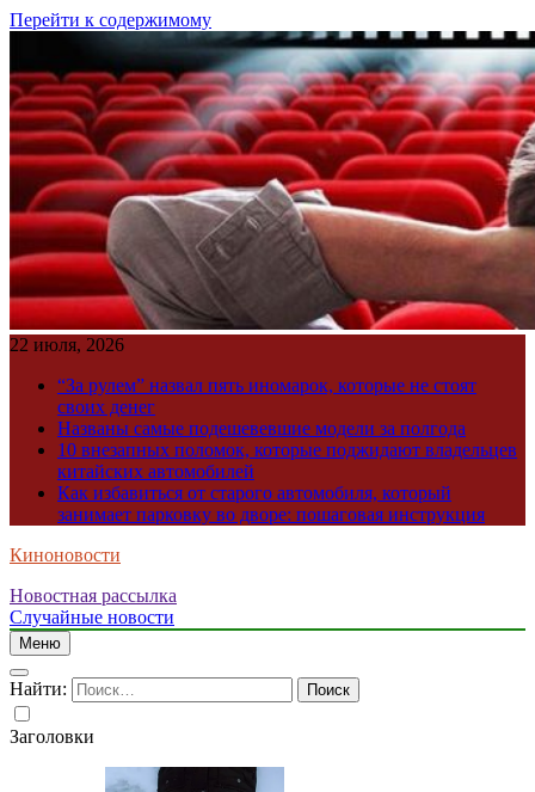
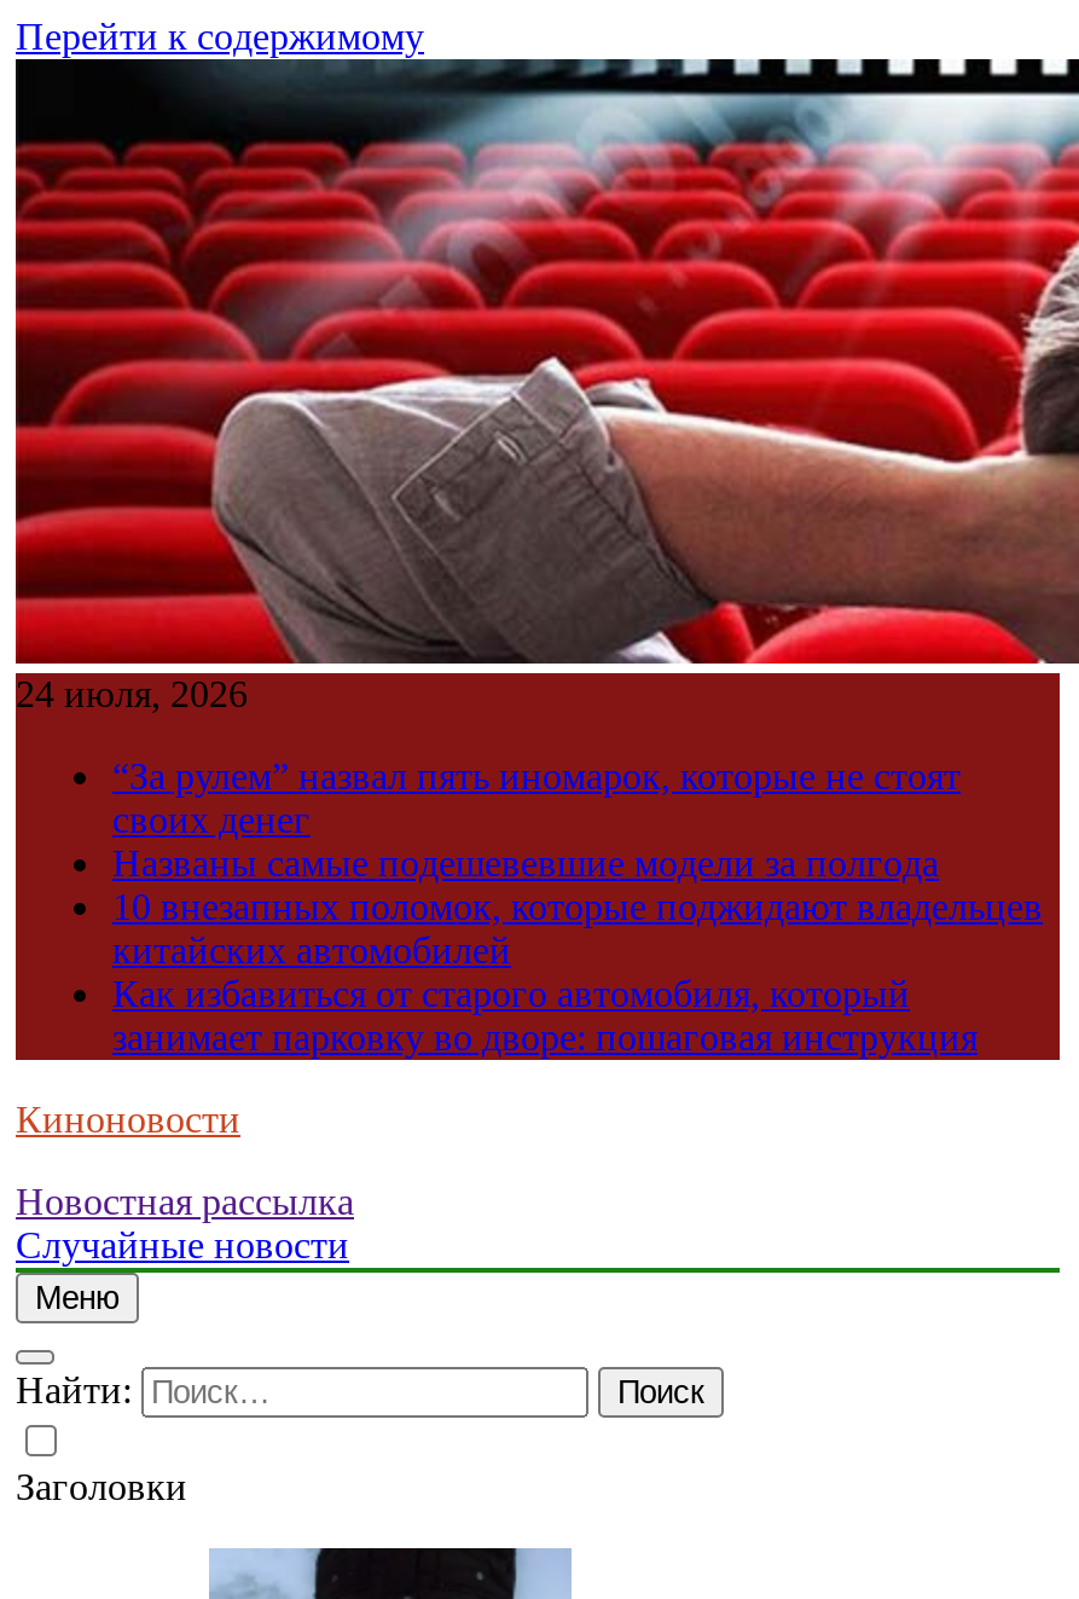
- 22 июля, 2026
+ 24 июля, 2026
